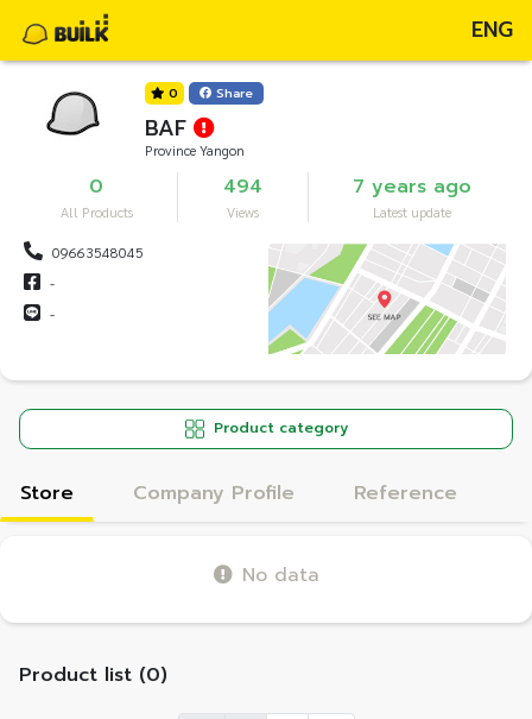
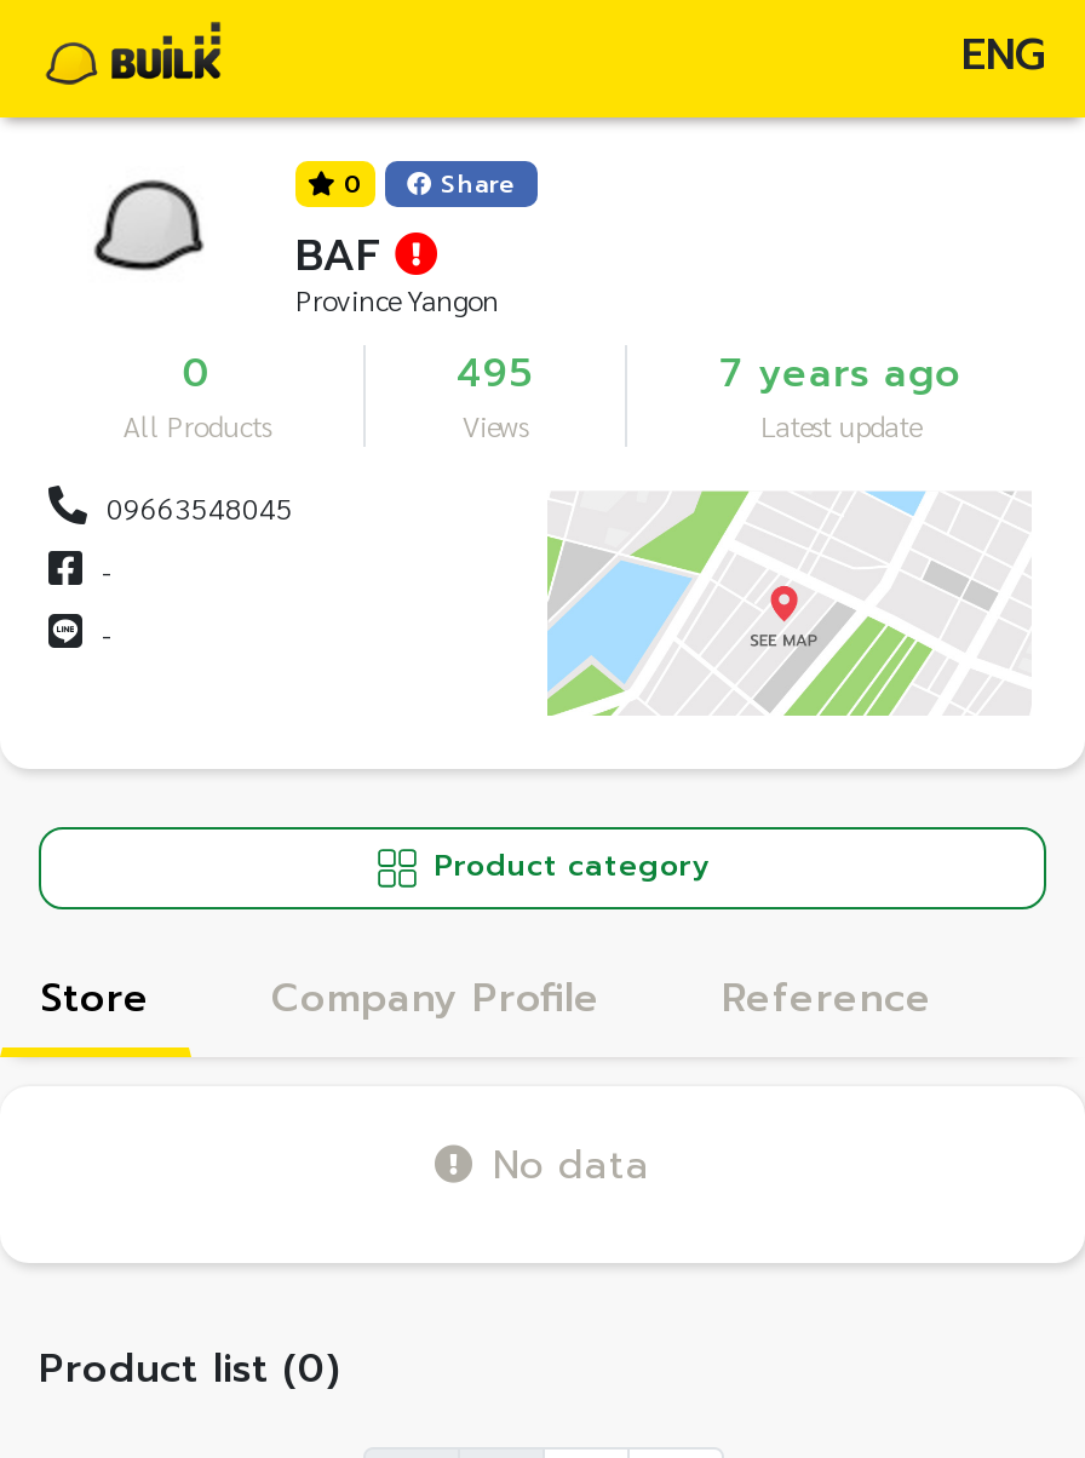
- 494
+ 495
